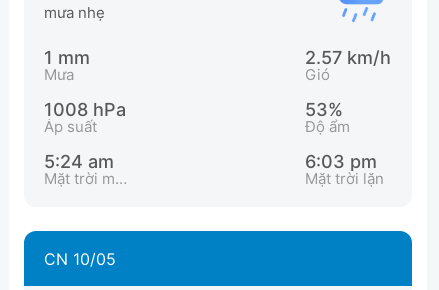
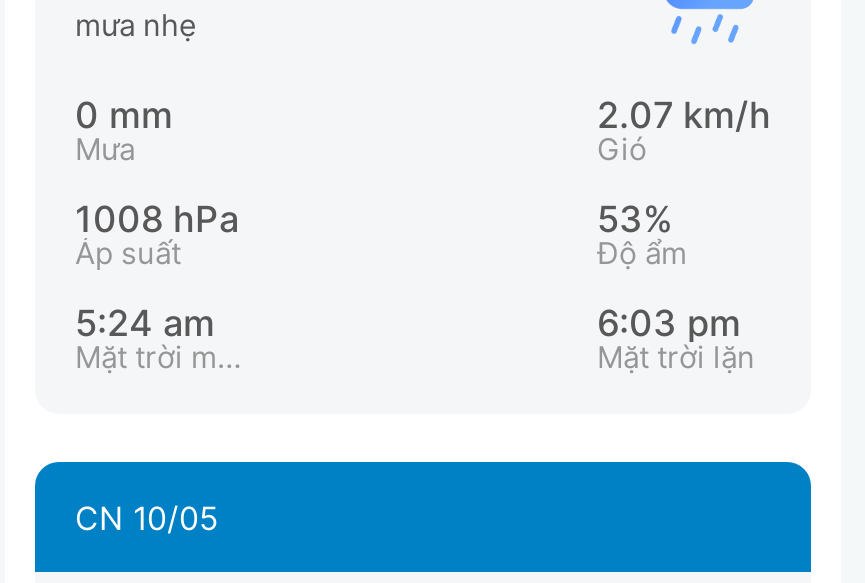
- 1 mm
+ 0 mm

- 2.57 km/h
+ 2.07 km/h
